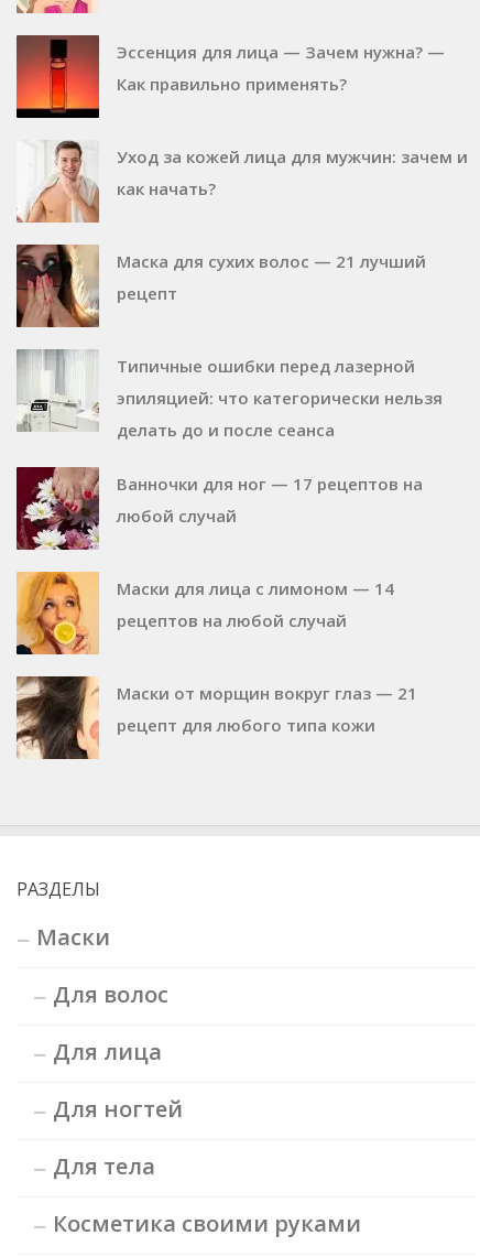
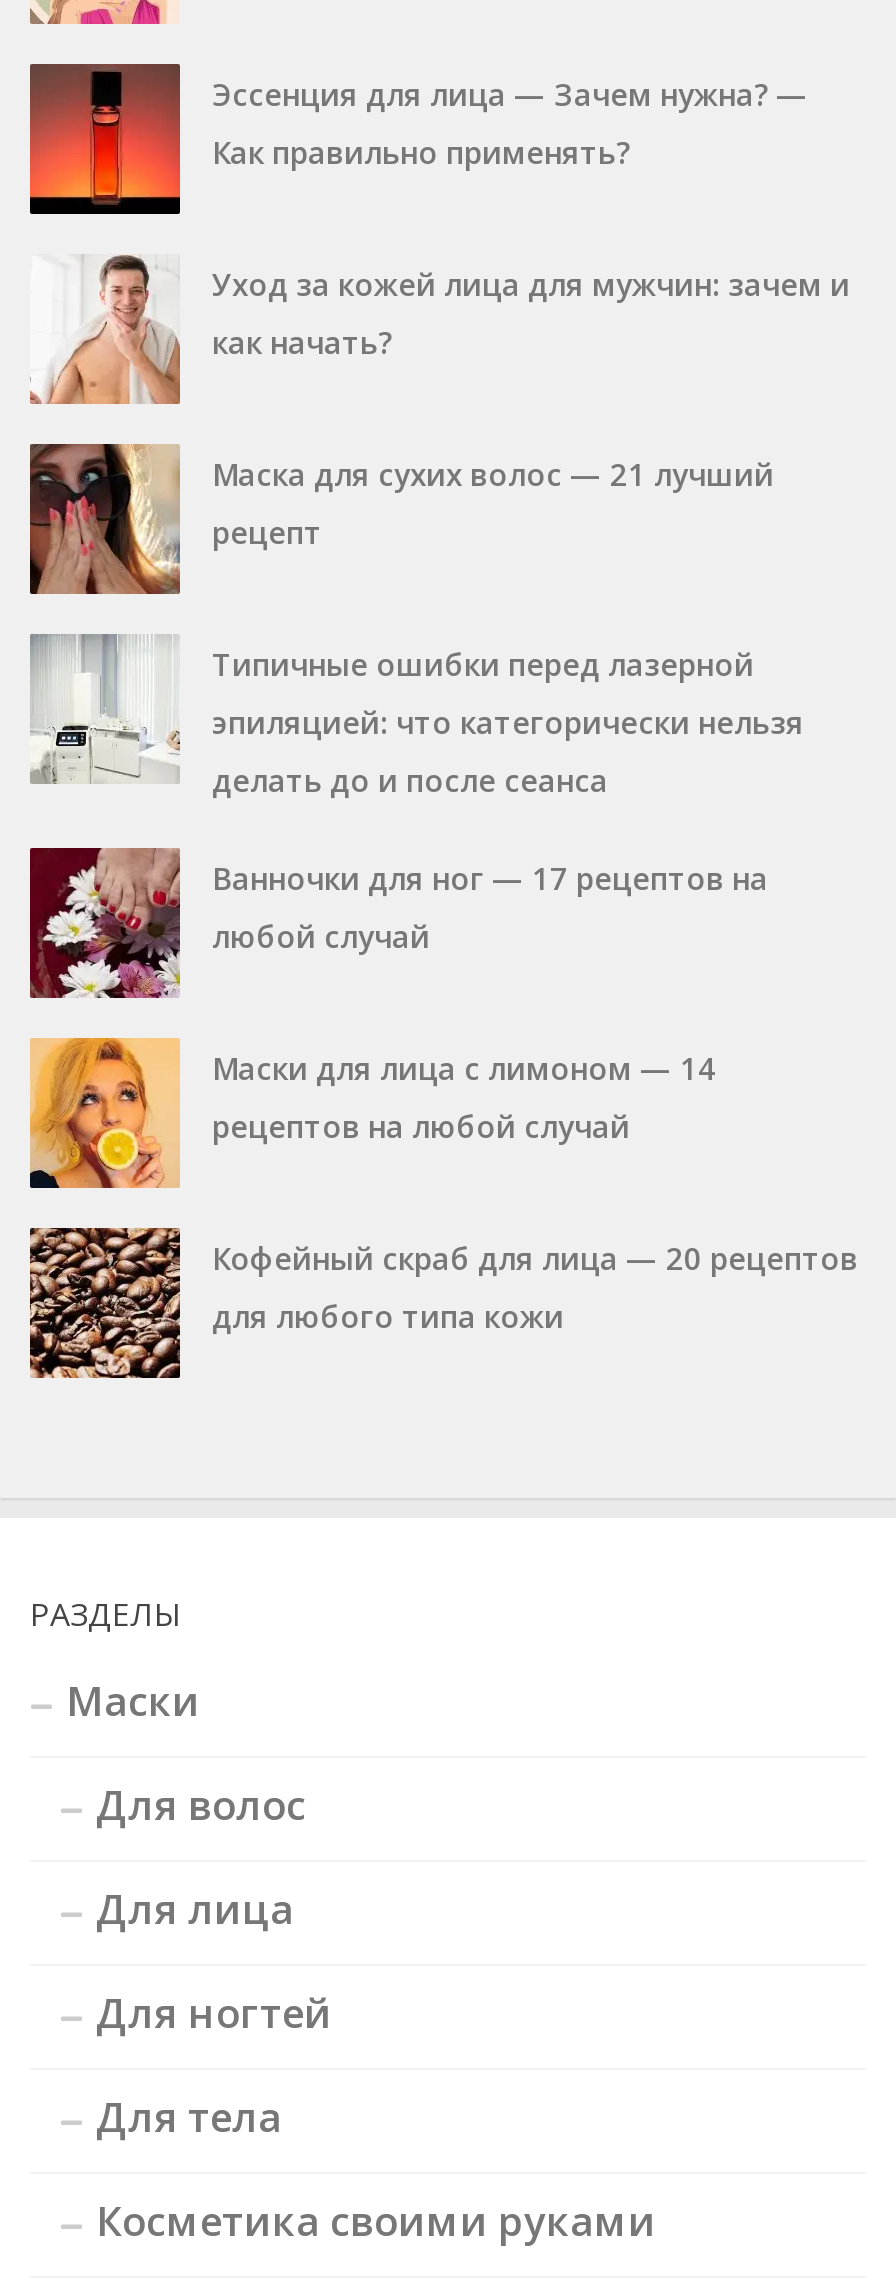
- [image]
- Маски от морщин вокруг глаз — 21
- рецепт для любого типа кожи
+ [image]
+ Кофейный скраб для лица — 20 рецептов
+ для любого типа кожи
